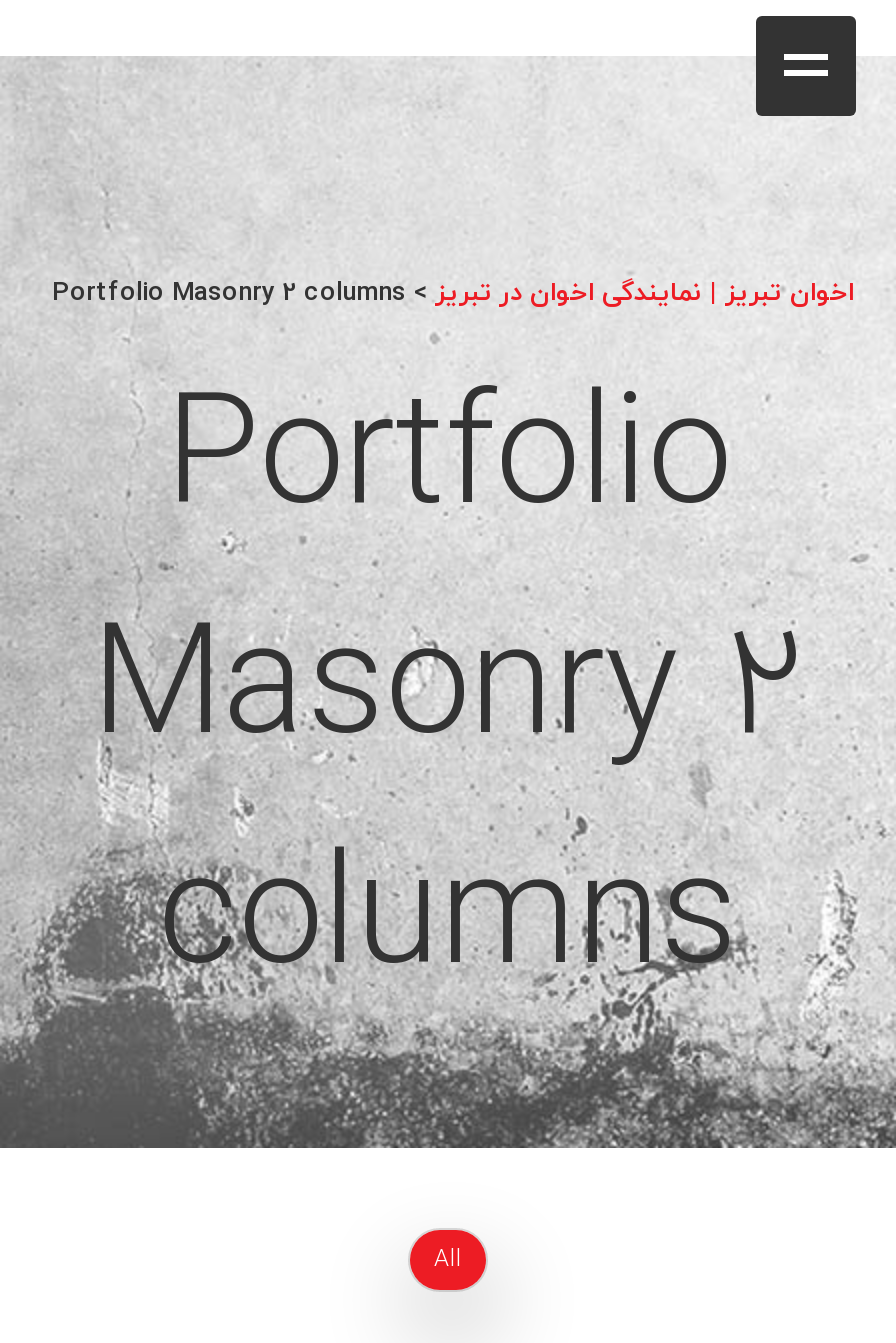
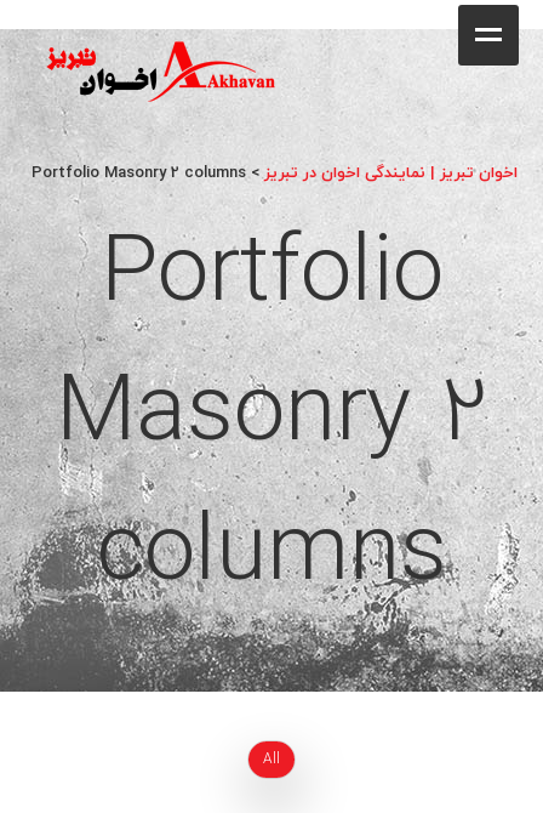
+ [image]
